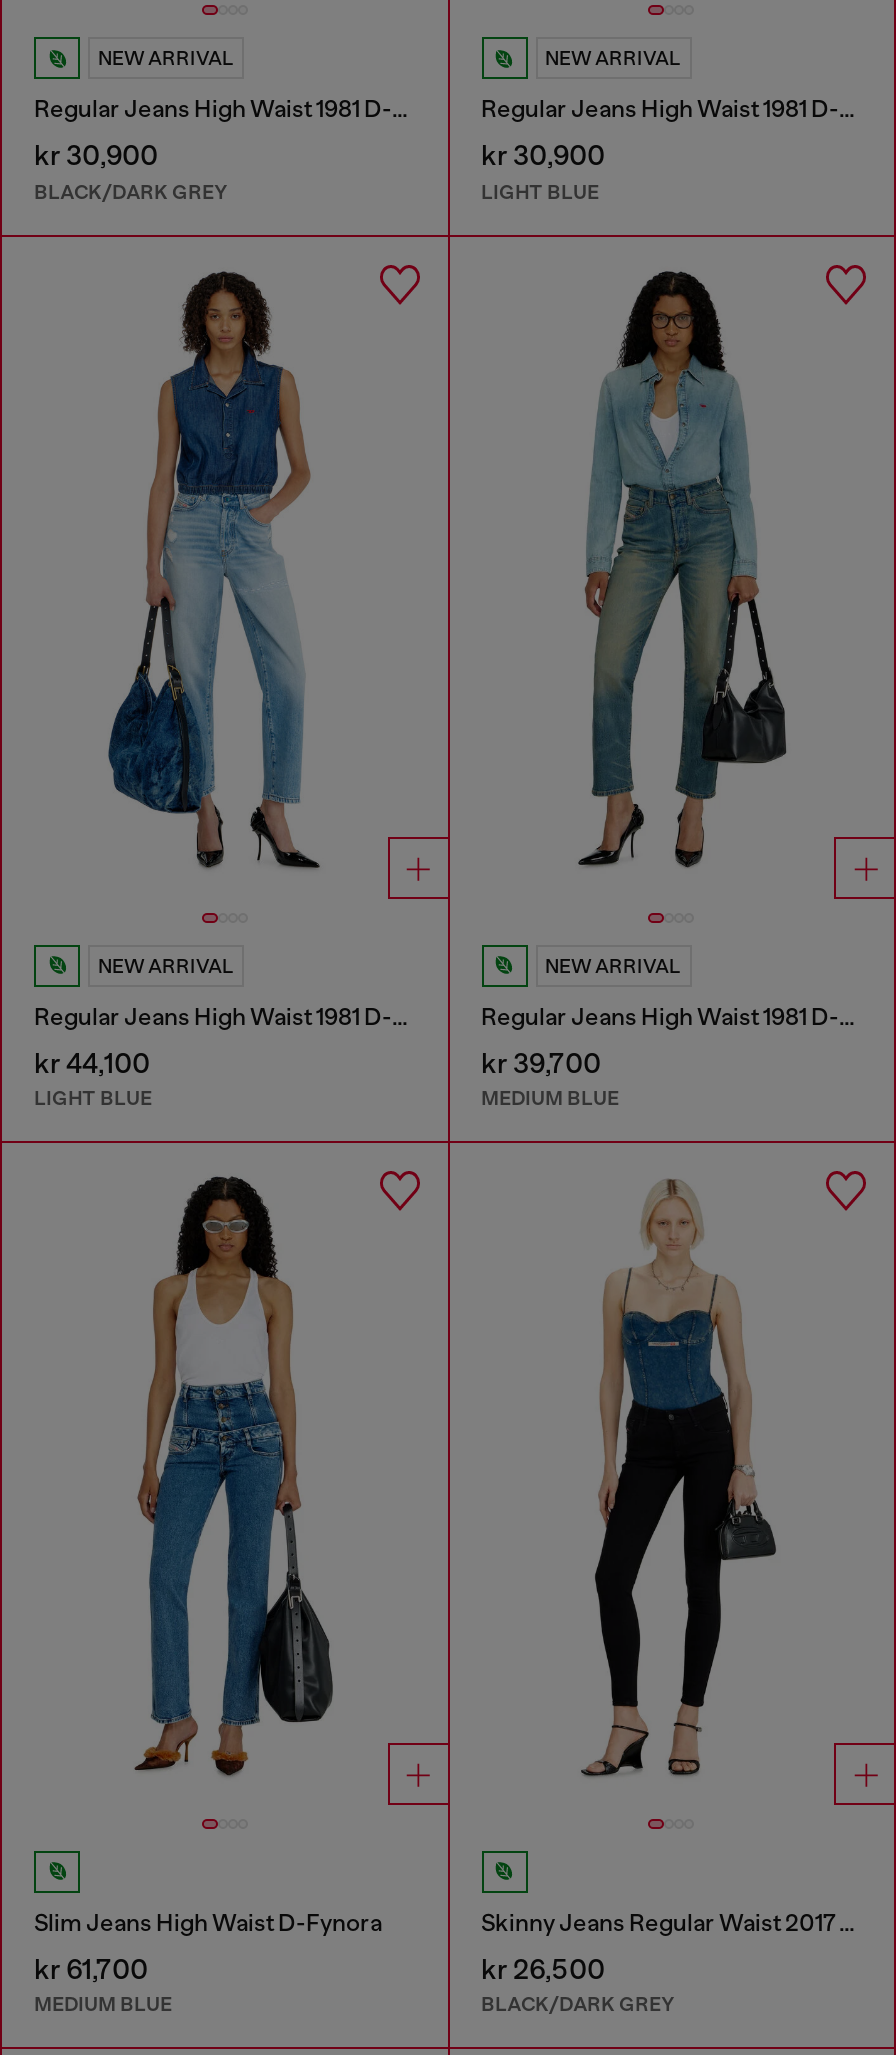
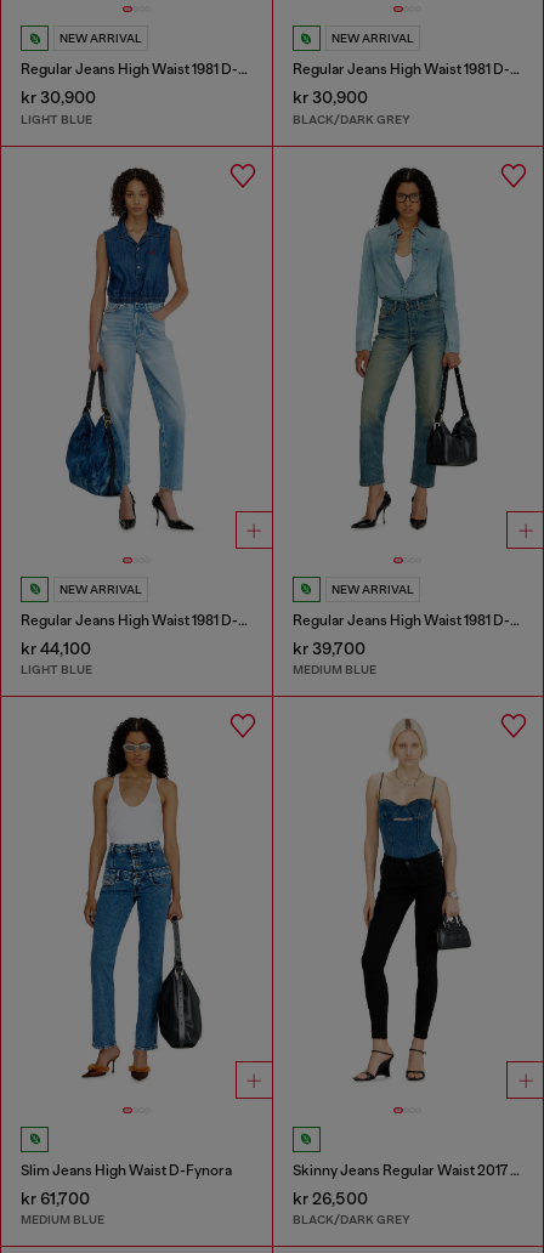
- BLACK/DARK GREY
+ LIGHT BLUE

- LIGHT BLUE
+ BLACK/DARK GREY
